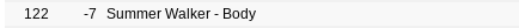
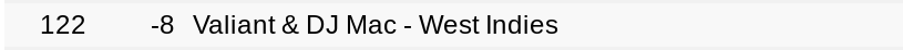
- -7 Summer Walker - Body
+ -8 Valiant & DJ Mac - West Indies
